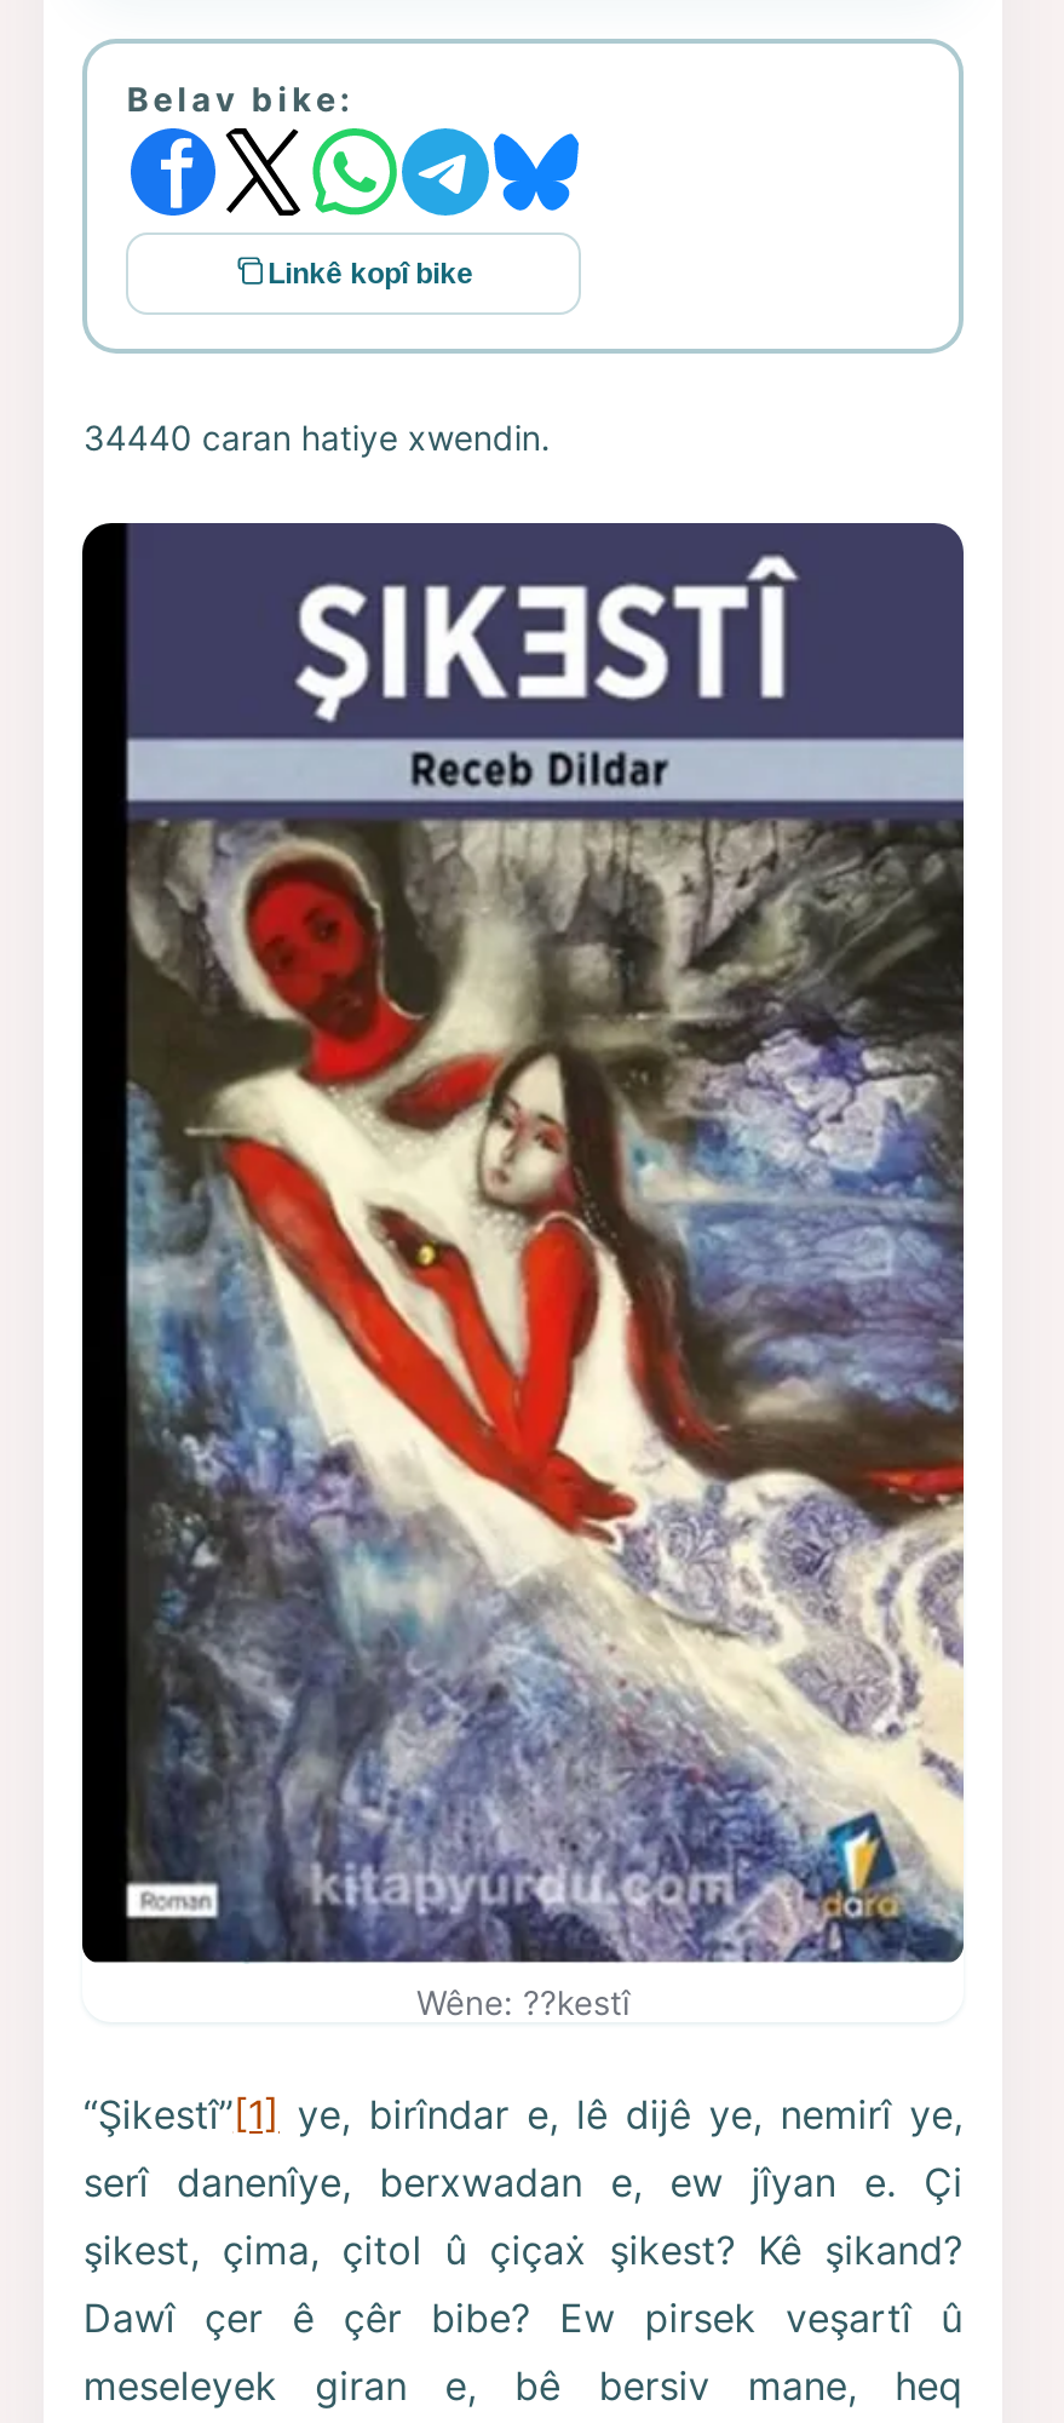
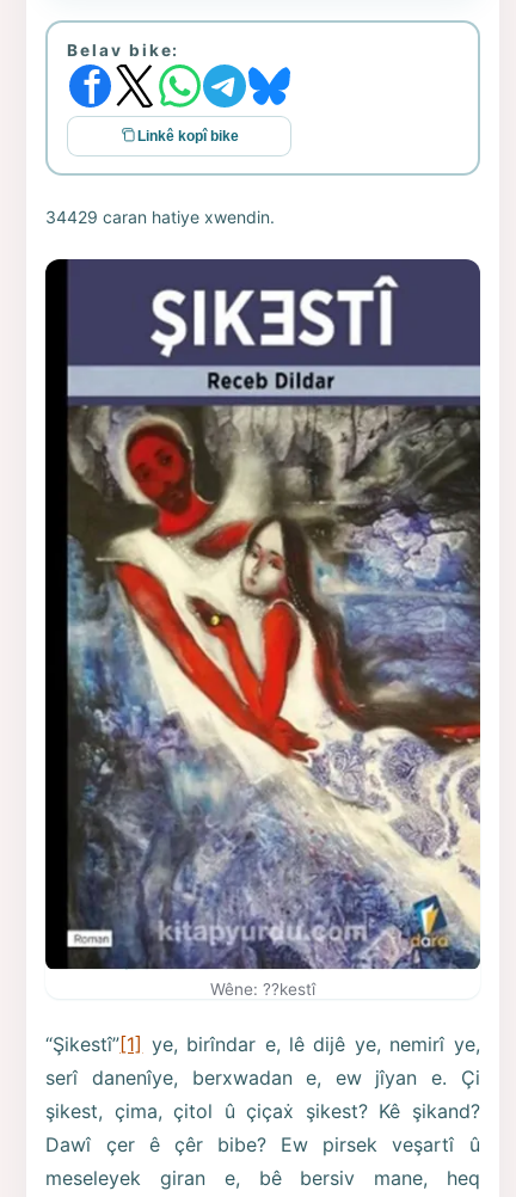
- 34440 caran hatiye xwendin.
+ 34429 caran hatiye xwendin.
